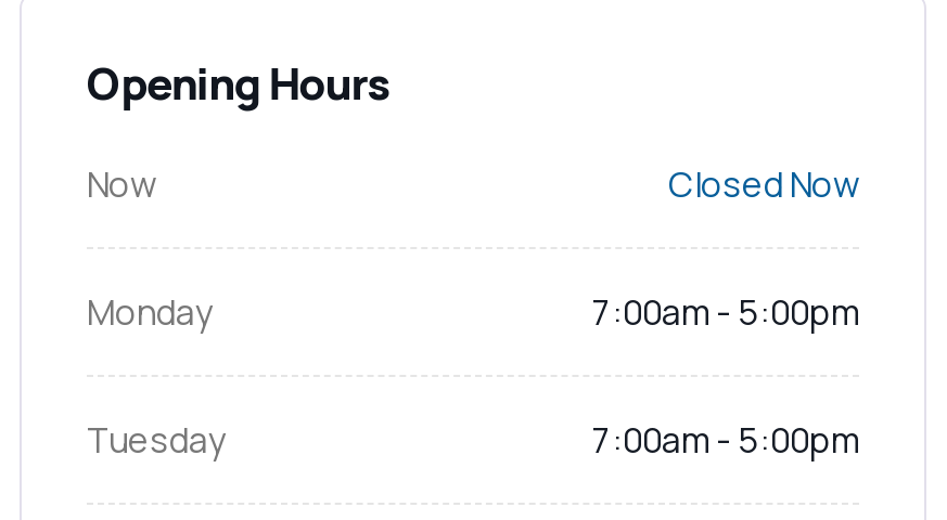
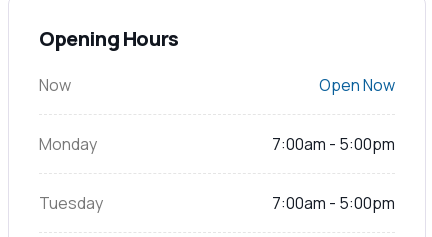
- Closed Now
+ Open Now
